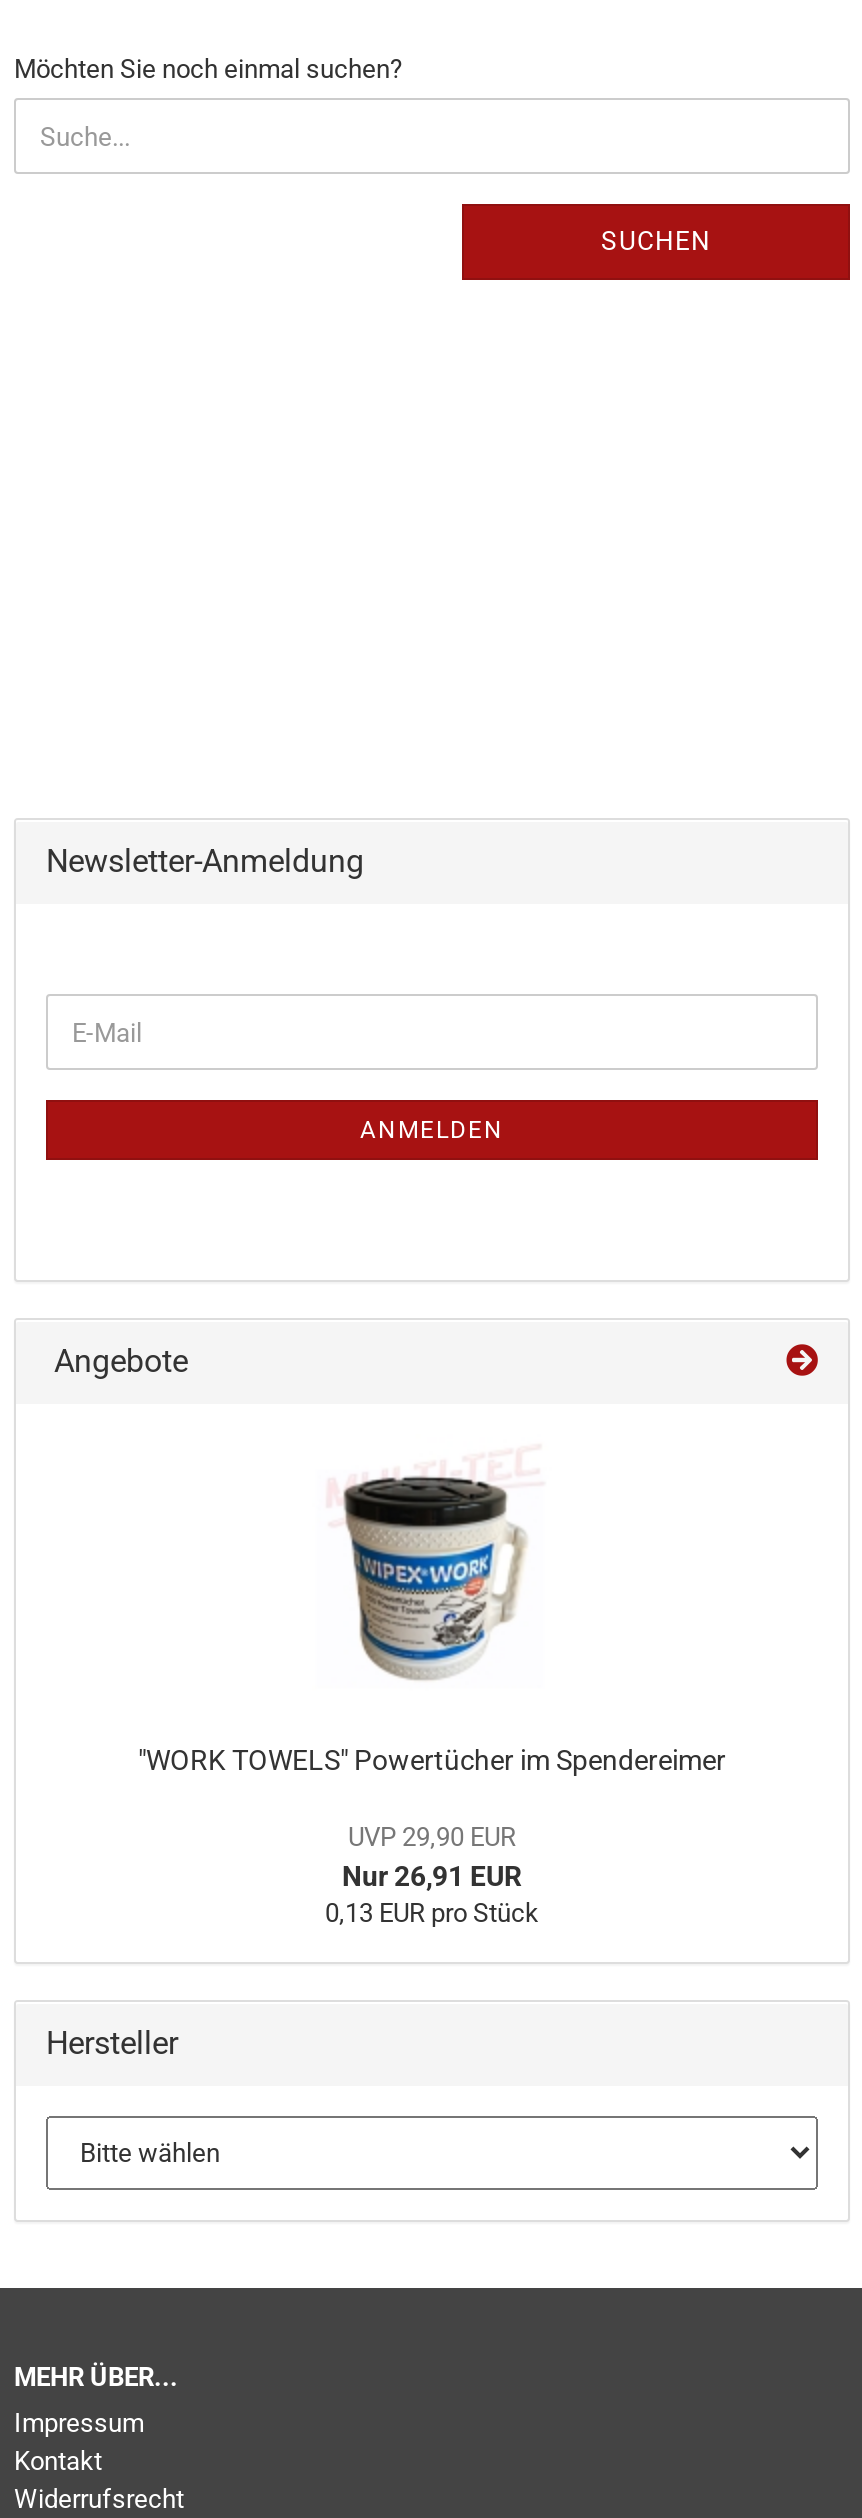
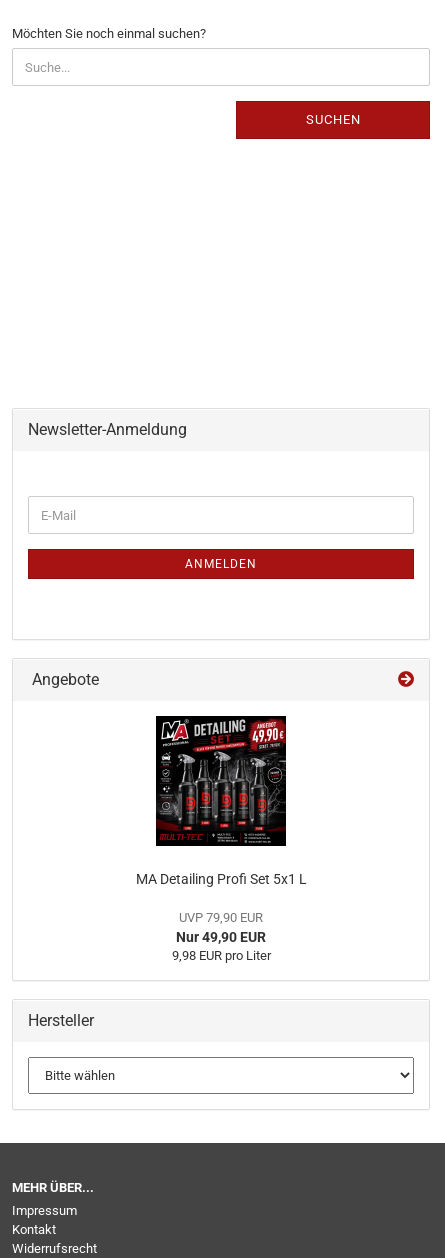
- [image]
- "WORK TOWELS" Powertücher im Spendereimer
+ [image]
+ MA Detailing Profi Set 5x1 L

- UVP 29,90 EUR
- Nur 26,91 EUR
- 0,13 EUR pro Stück
+ UVP 79,90 EUR
+ Nur 49,90 EUR
+ 9,98 EUR pro Liter
